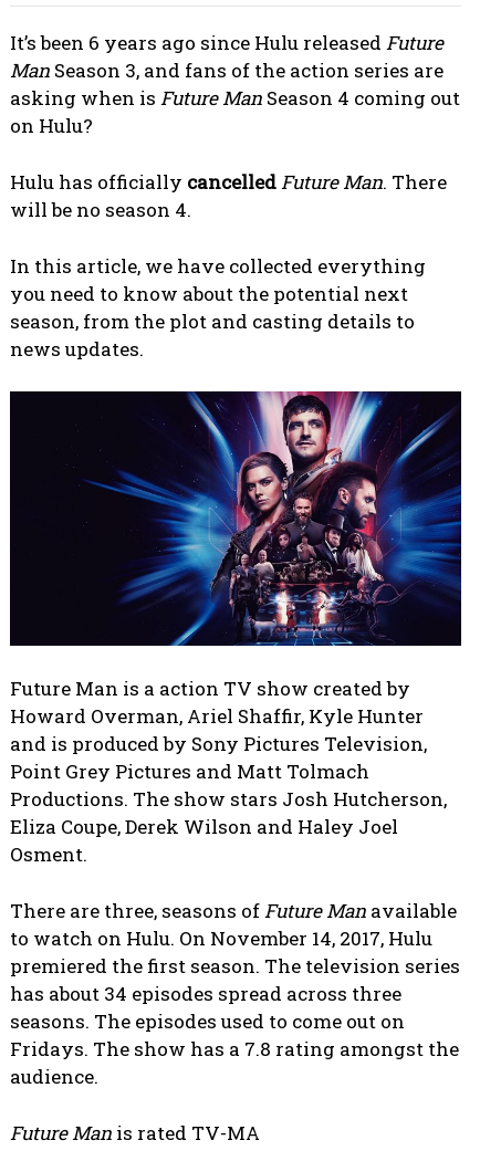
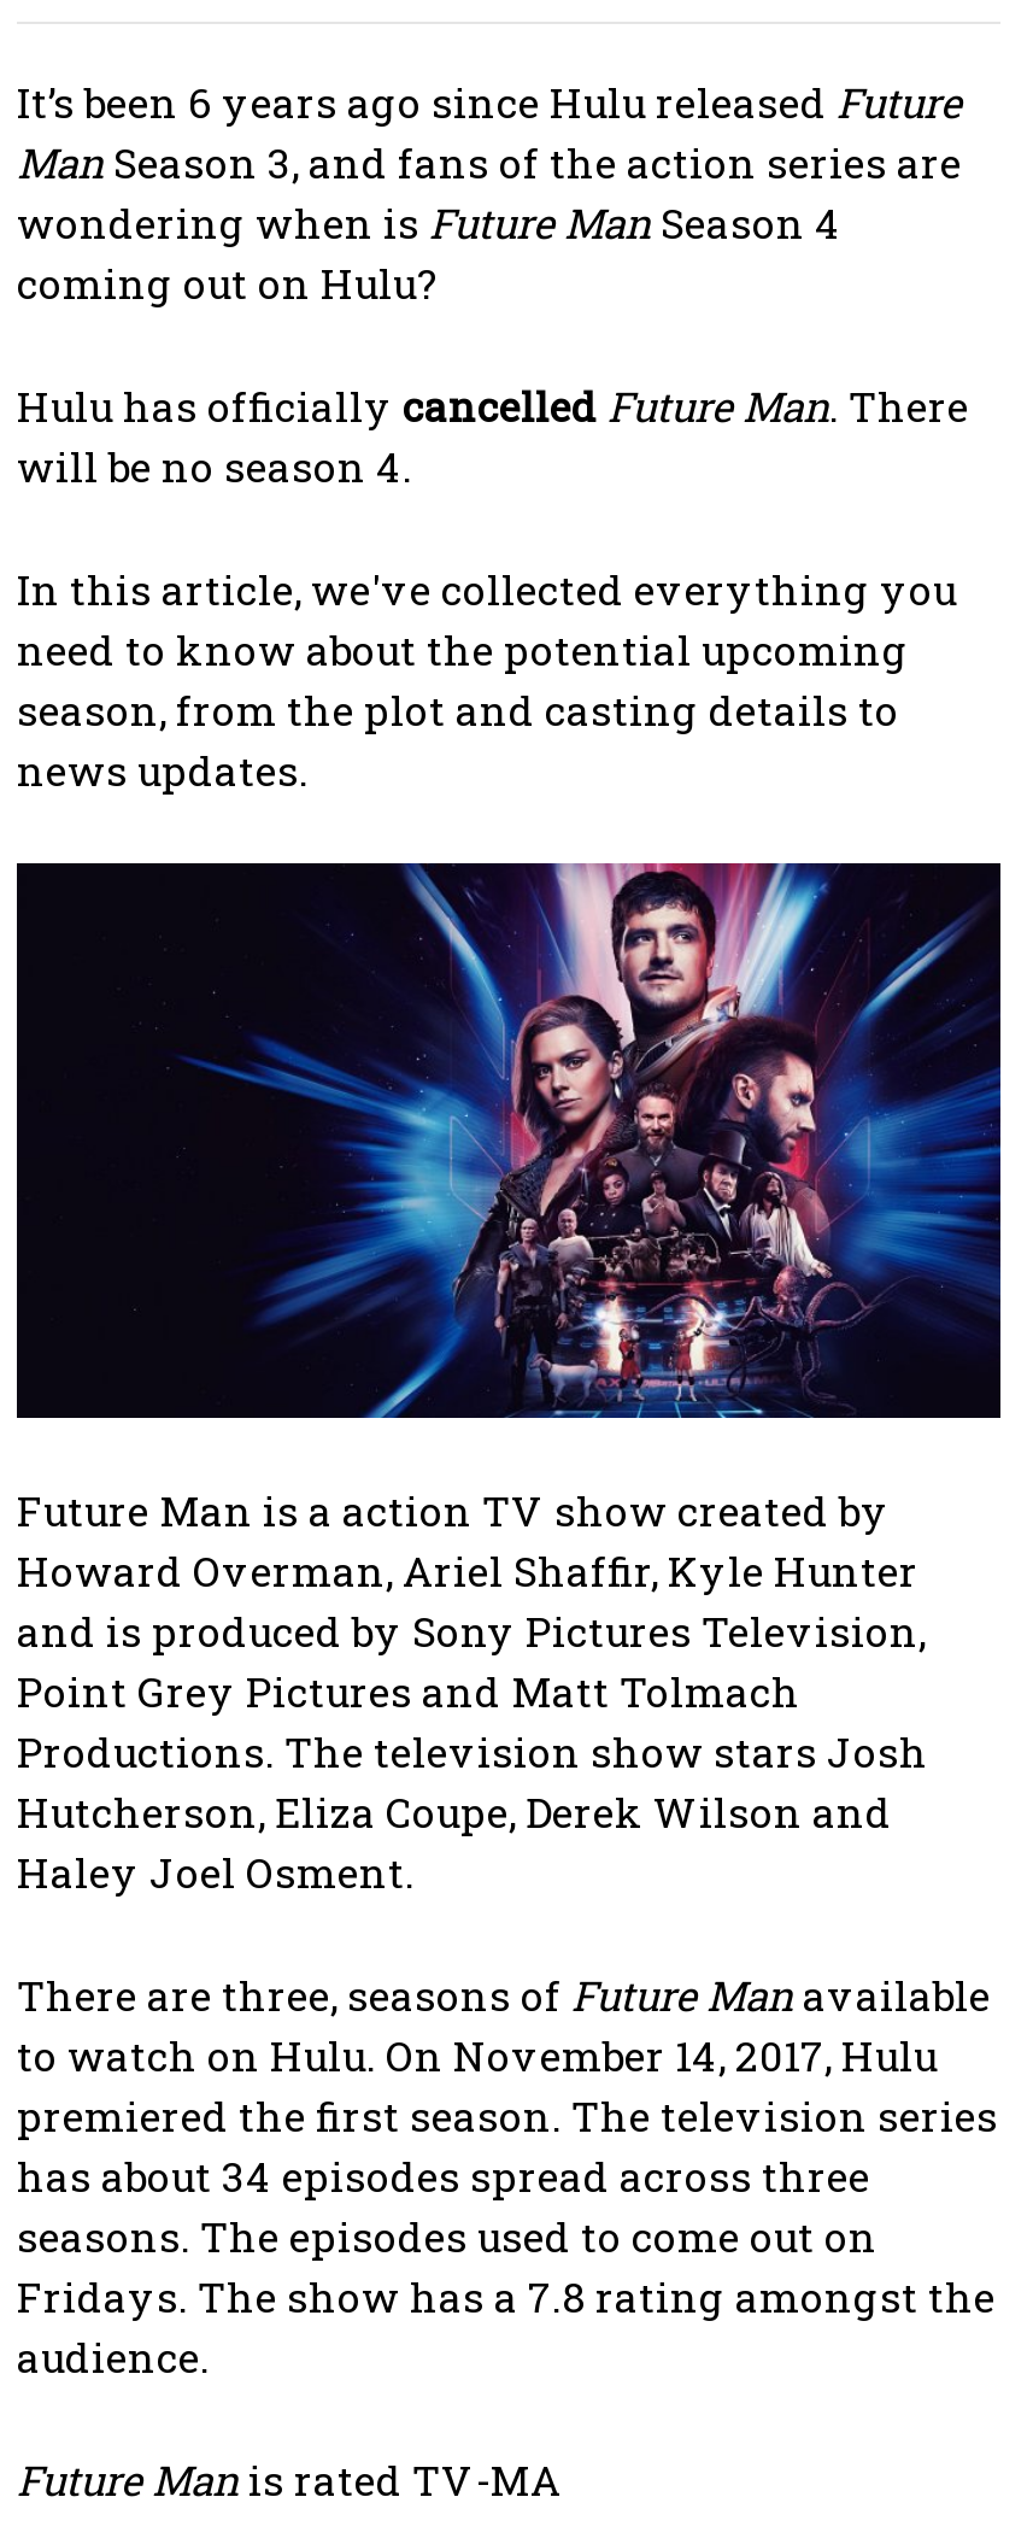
- asking when is Future Man Season 4 coming out
- on Hulu?
+ wondering when is Future Man Season 4
+ coming out on Hulu?

- In this article, we have collected everything
- you need to know about the potential next
+ In this article, we've collected everything you
+ need to know about the potential upcoming

- Productions. The show stars Josh Hutcherson,
- Eliza Coupe, Derek Wilson and Haley Joel
- Osment.
+ Productions. The television show stars Josh
+ Hutcherson, Eliza Coupe, Derek Wilson and
+ Haley Joel Osment.
